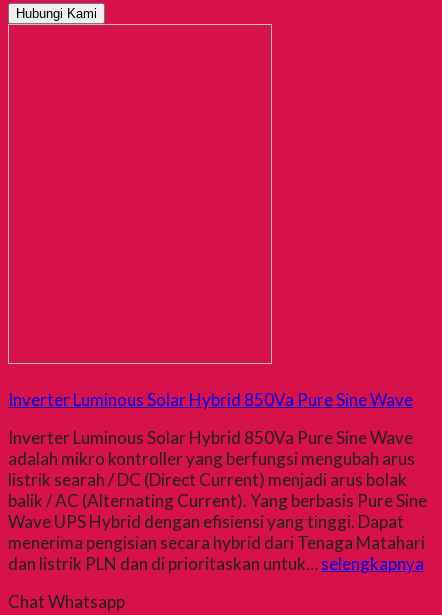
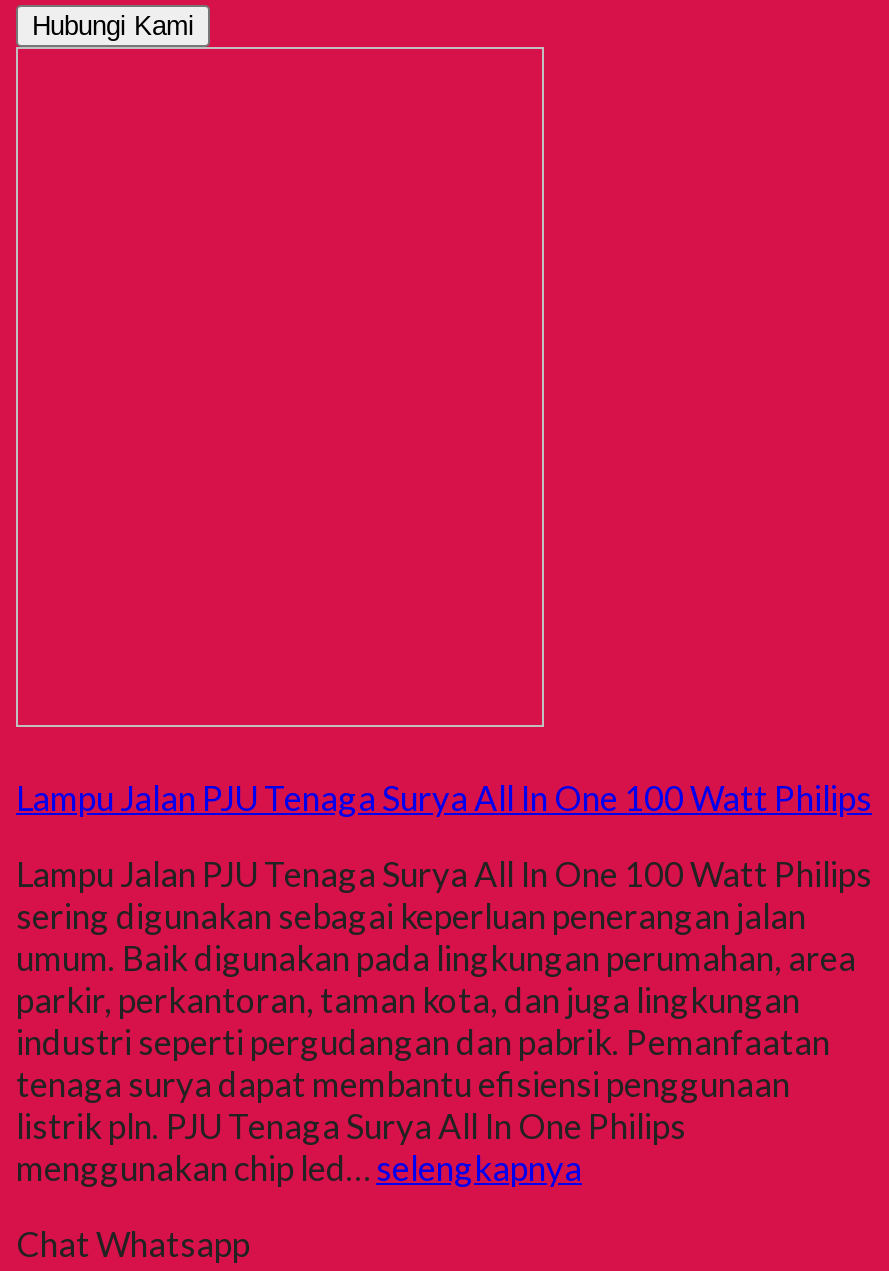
- Inverter Luminous Solar Hybrid 850Va Pure Sine Wave
+ Lampu Jalan PJU Tenaga Surya All In One 100 Watt Philips

- Inverter Luminous Solar Hybrid 850Va Pure Sine Wave
- adalah mikro kontroller yang berfungsi mengubah arus
- listrik searah / DC (Direct Current) menjadi arus bolak
- balik / AC (Alternating Current). Yang berbasis Pure Sine
- Wave UPS Hybrid dengan efisiensi yang tinggi. Dapat
- menerima pengisian secara hybrid dari Tenaga Matahari
- dan listrik PLN dan di prioritaskan untuk… selengkapnya
+ Lampu Jalan PJU Tenaga Surya All In One 100 Watt Philips
+ sering digunakan sebagai keperluan penerangan jalan
+ umum. Baik digunakan pada lingkungan perumahan, area
+ parkir, perkantoran, taman kota, dan juga lingkungan
+ industri seperti pergudangan dan pabrik. Pemanfaatan
+ tenaga surya dapat membantu efisiensi penggunaan
+ listrik pln. PJU Tenaga Surya All In One Philips
+ menggunakan chip led… selengkapnya
